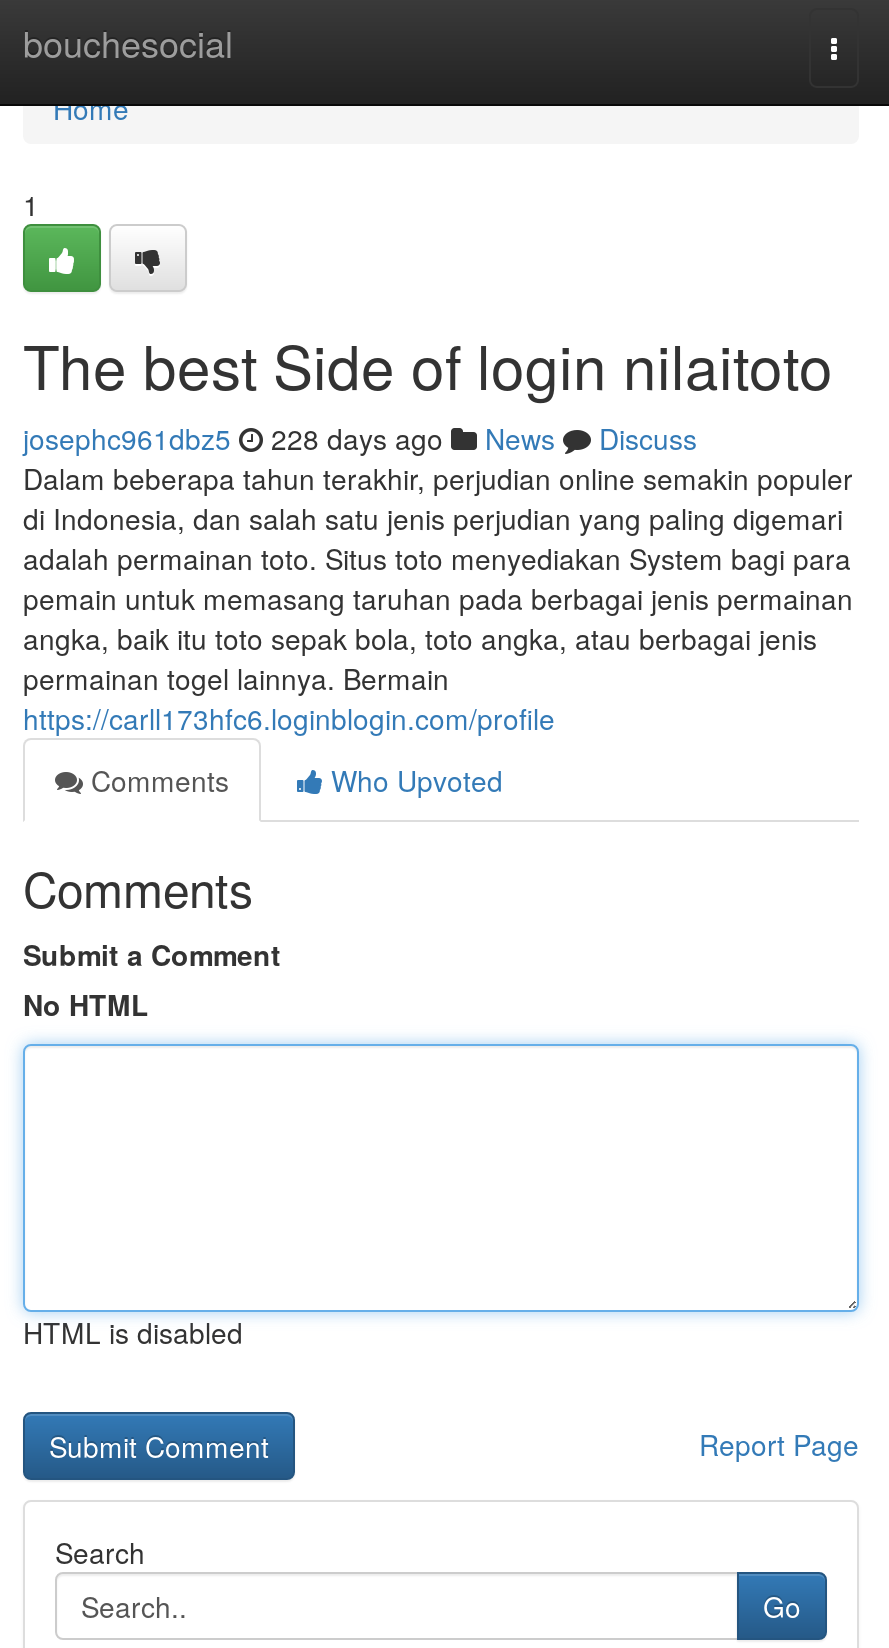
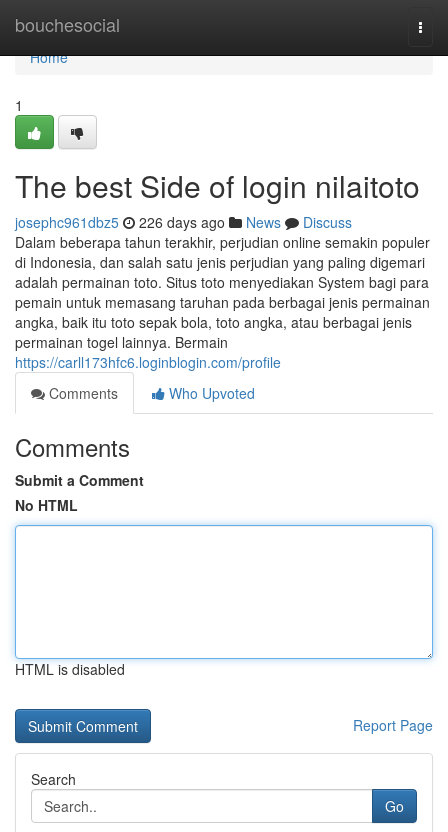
- josephc961dbz5 228 days ago News Discuss
+ josephc961dbz5 226 days ago News Discuss
